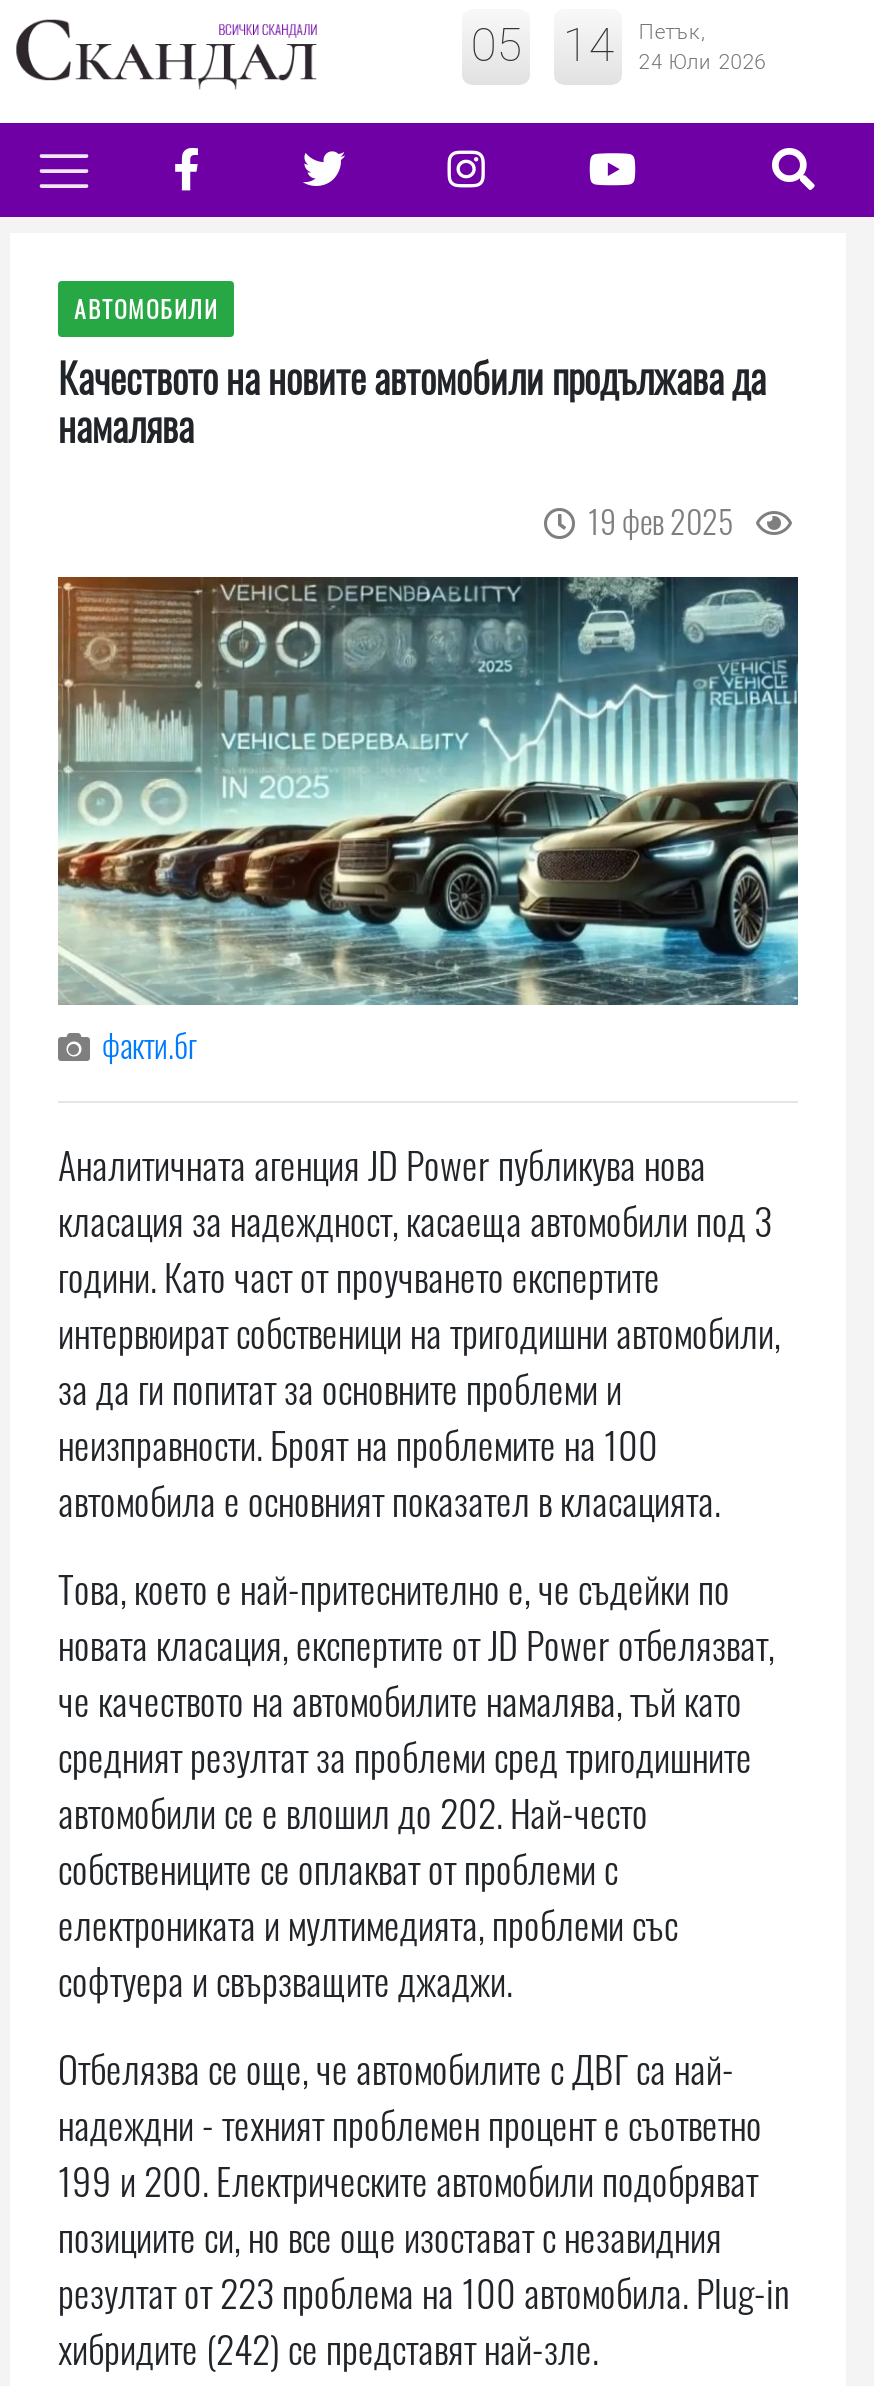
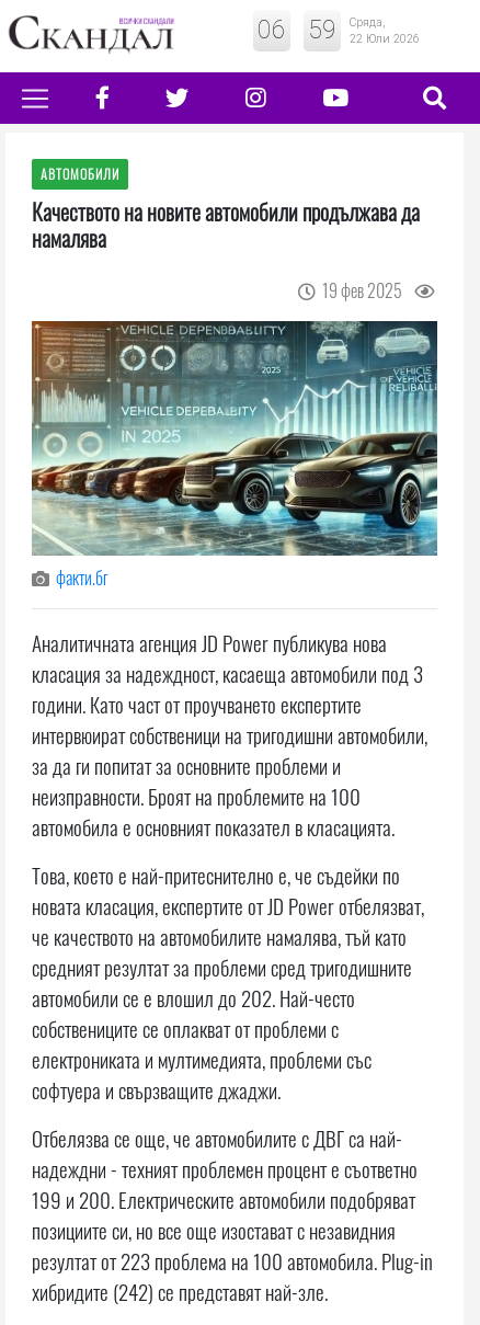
- 05 : 14
- Петък,
- 24 Юли 2026
+ 06 : 59
+ Сряда,
+ 22 Юли 2026
